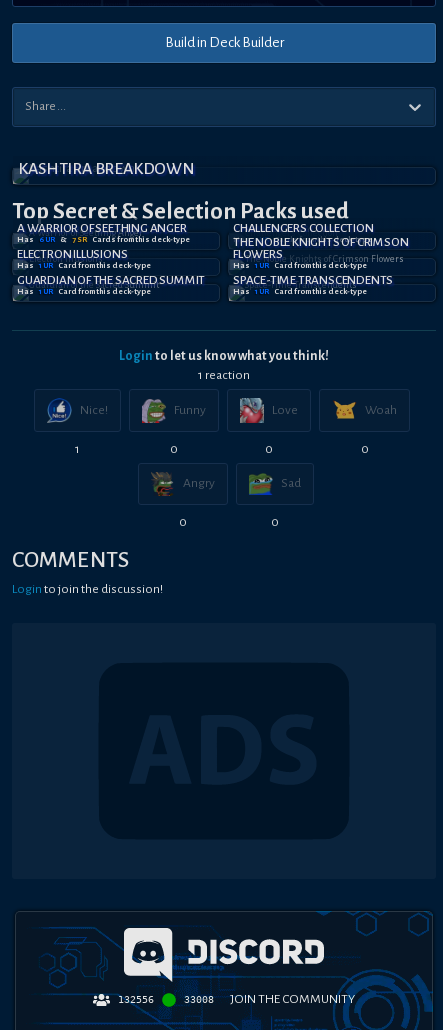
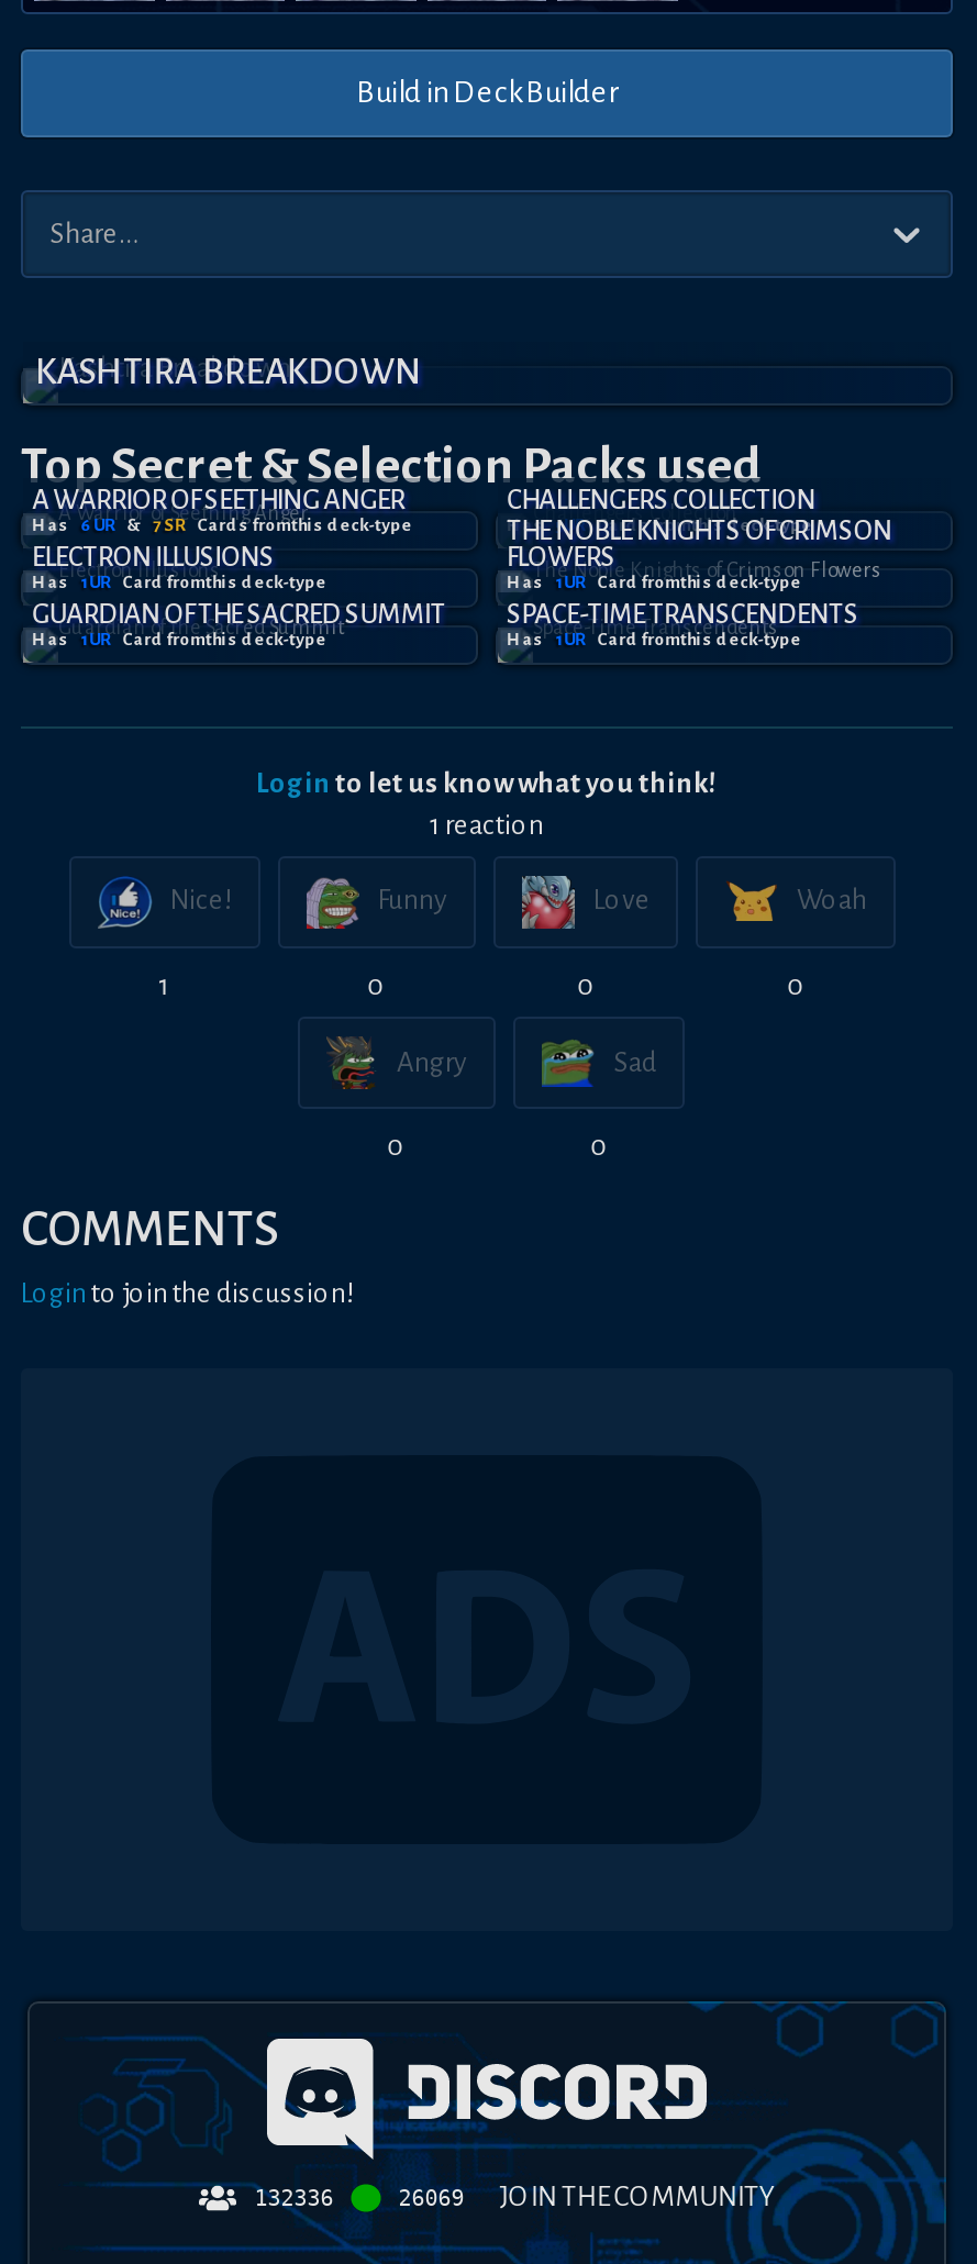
- 132556
+ 132336

- 33008 JOIN THE COMMUNITY
+ 26069 JOIN THE COMMUNITY
